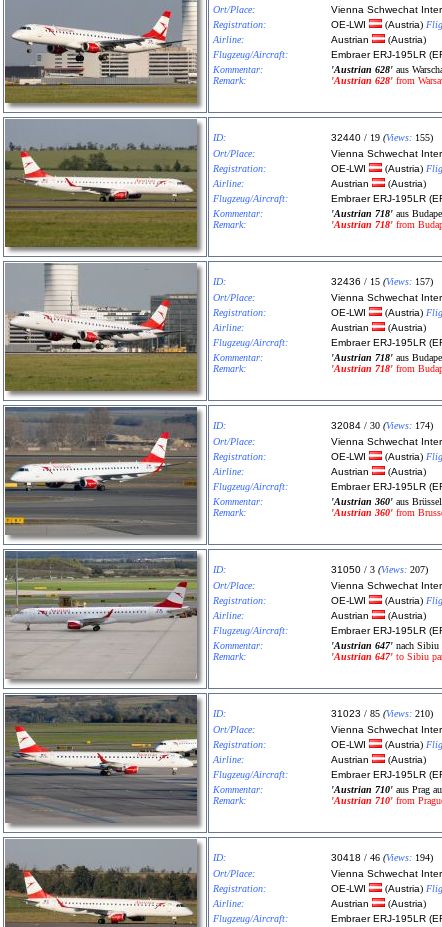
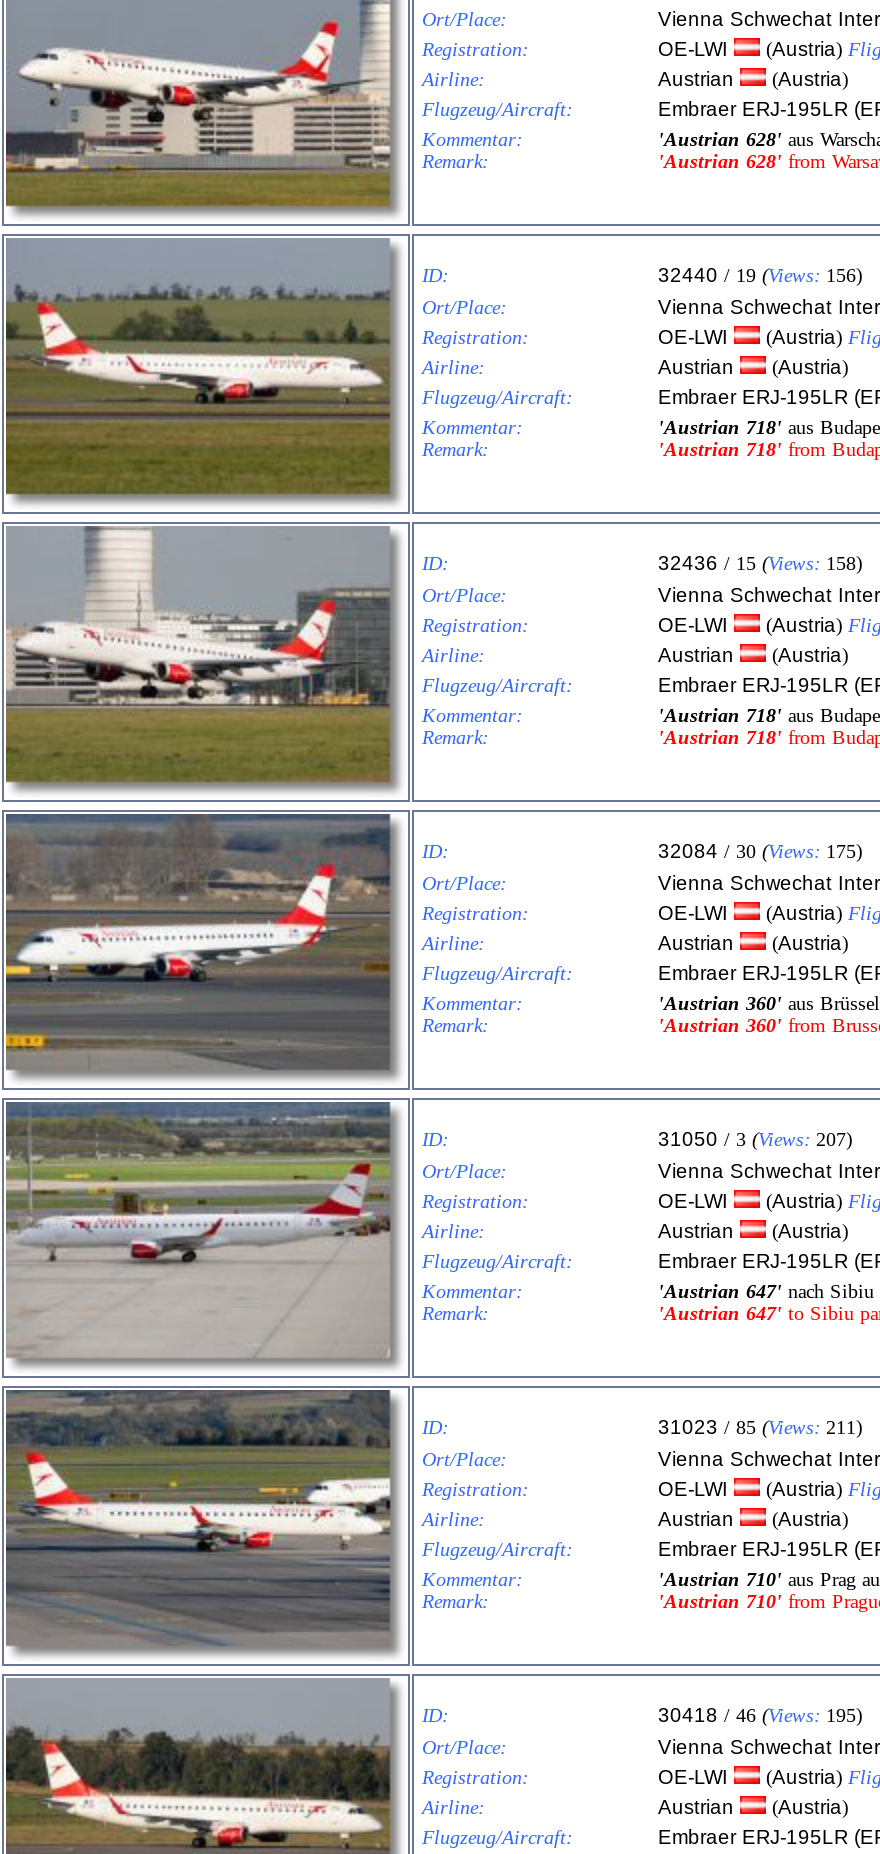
- 32440 / 19 (Views: 155)
+ 32440 / 19 (Views: 156)

- 32436 / 15 (Views: 157)
+ 32436 / 15 (Views: 158)

- 32084 / 30 (Views: 174)
+ 32084 / 30 (Views: 175)

- 31023 / 85 (Views: 210)
+ 31023 / 85 (Views: 211)

- 30418 / 46 (Views: 194)
+ 30418 / 46 (Views: 195)
